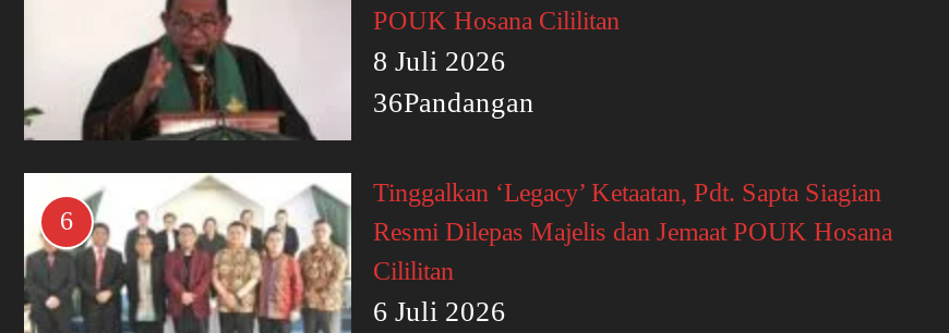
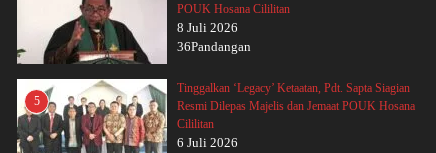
- 6
+ 5
